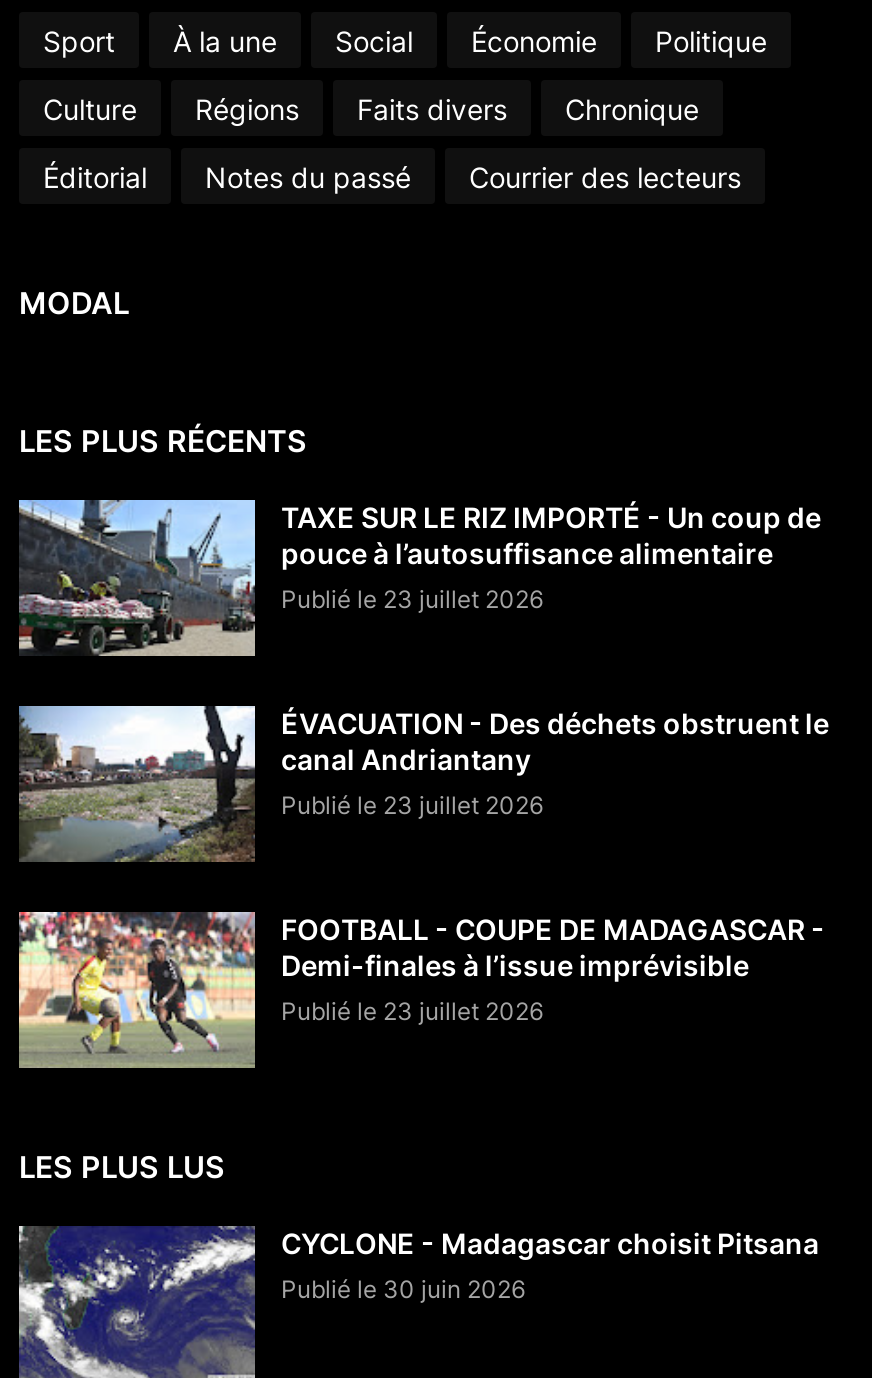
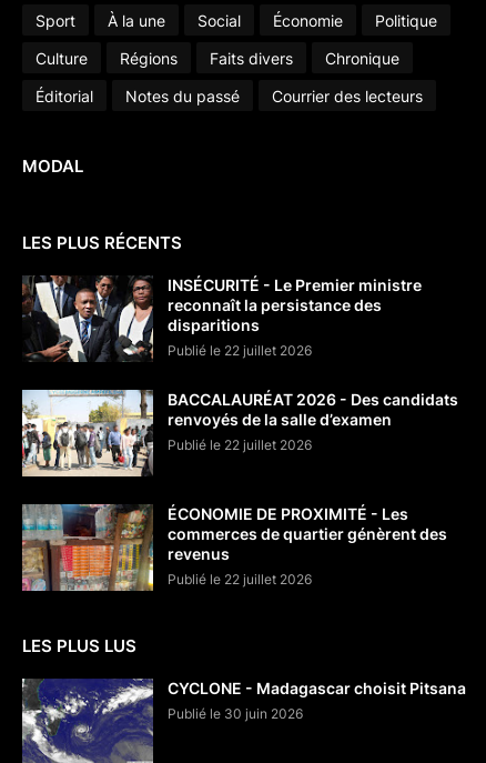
- [image]
- TAXE SUR LE RIZ IMPORTÉ - Un coup de
- pouce à l’autosuffisance alimentaire
- Publié le 23 juillet 2026
+ [image]
+ INSÉCURITÉ - Le Premier ministre
+ reconnaît la persistance des
+ disparitions
+ Publié le 22 juillet 2026

- [image]
- ÉVACUATION - Des déchets obstruent le
- canal Andriantany
- Publié le 23 juillet 2026
+ [image]
+ BACCALAURÉAT 2026 - Des candidats
+ renvoyés de la salle d’examen
+ Publié le 22 juillet 2026

- [image]
- FOOTBALL - COUPE DE MADAGASCAR -
- Demi-finales à l’issue imprévisible
- Publié le 23 juillet 2026
+ [image]
+ ÉCONOMIE DE PROXIMITÉ - Les
+ commerces de quartier génèrent des
+ revenus
+ Publié le 22 juillet 2026
